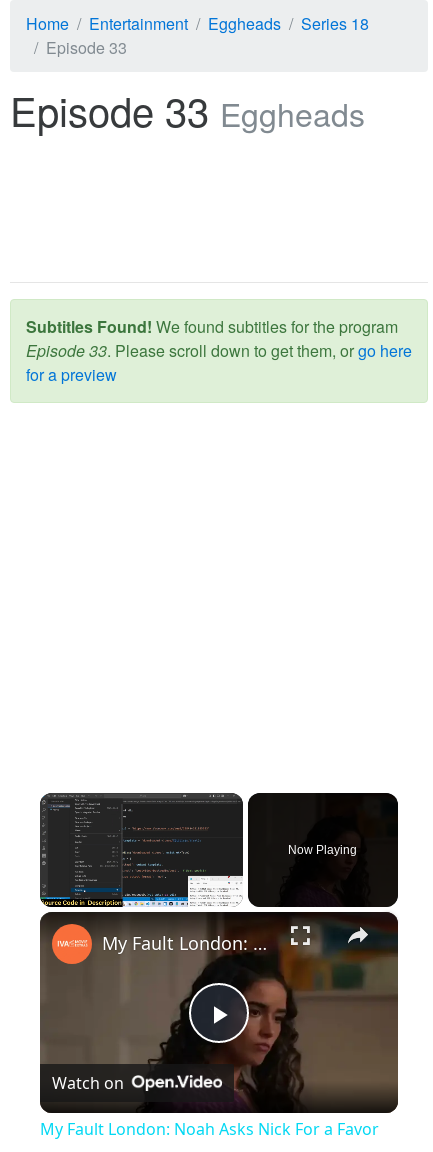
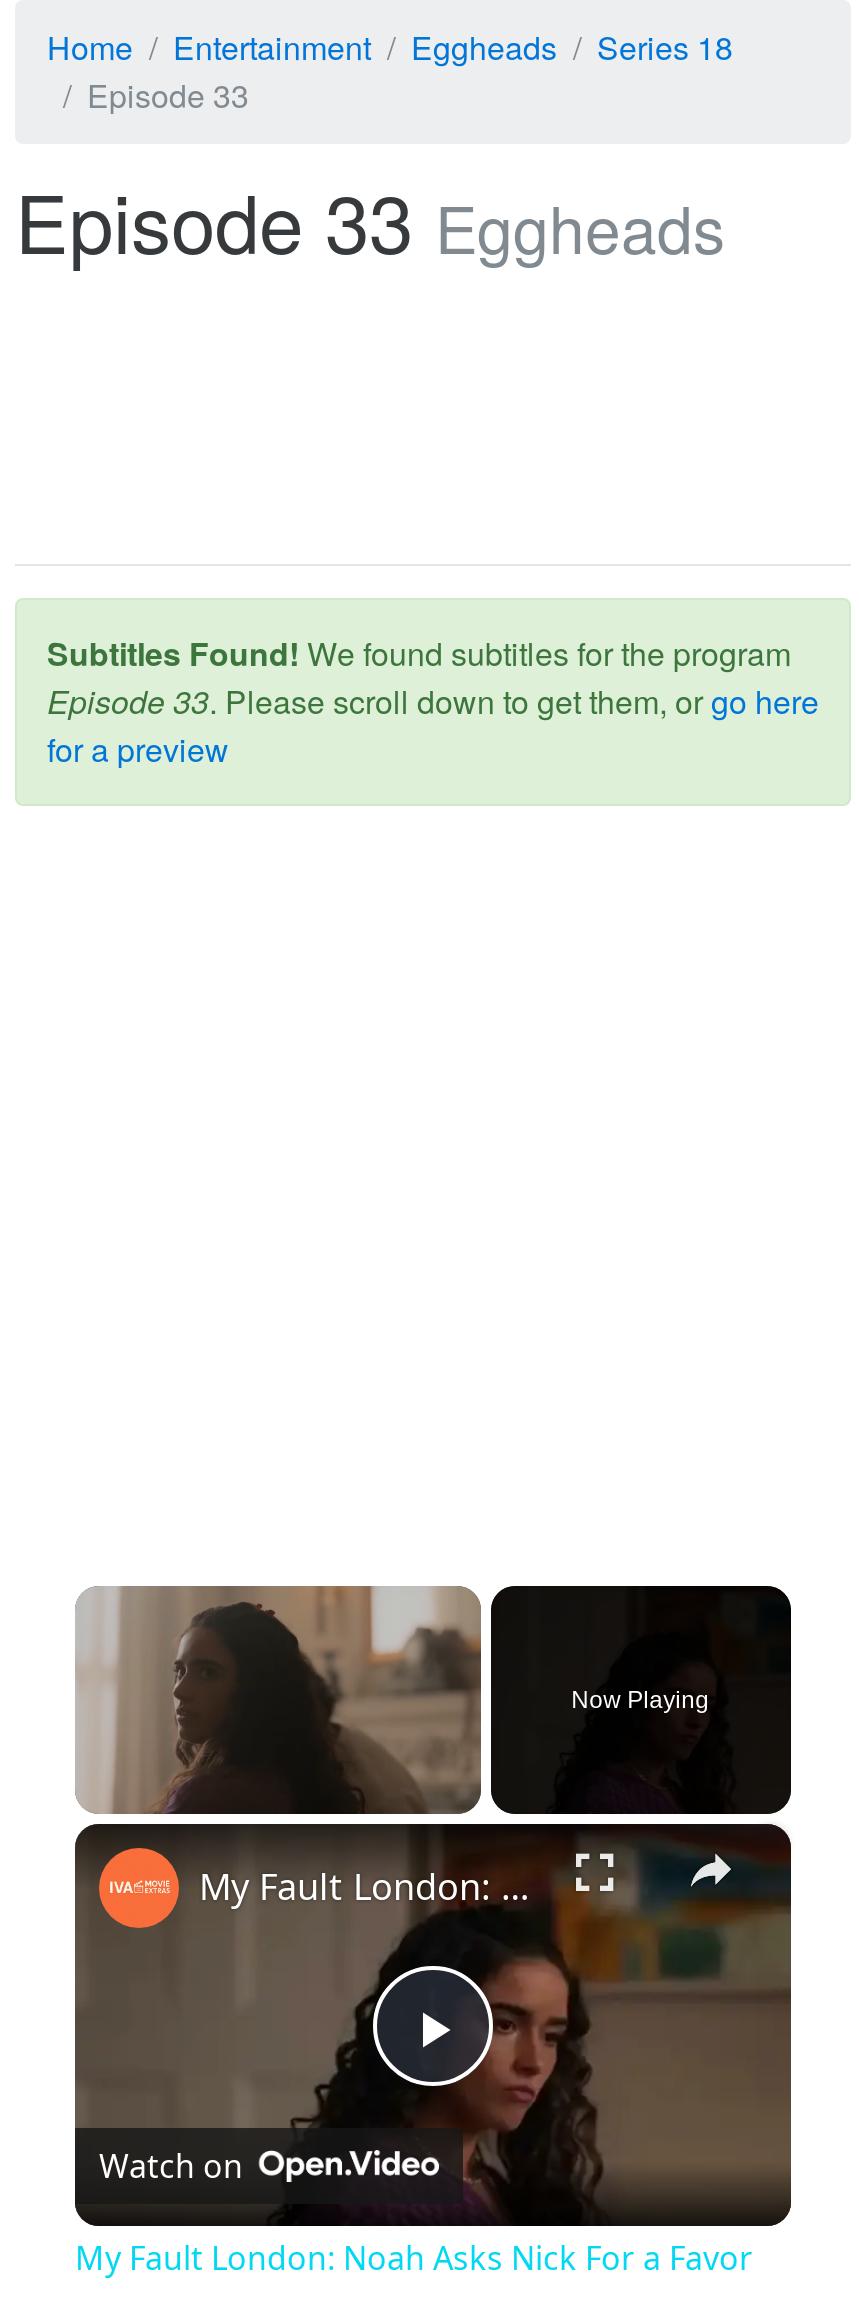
- [image]
+ [image]
